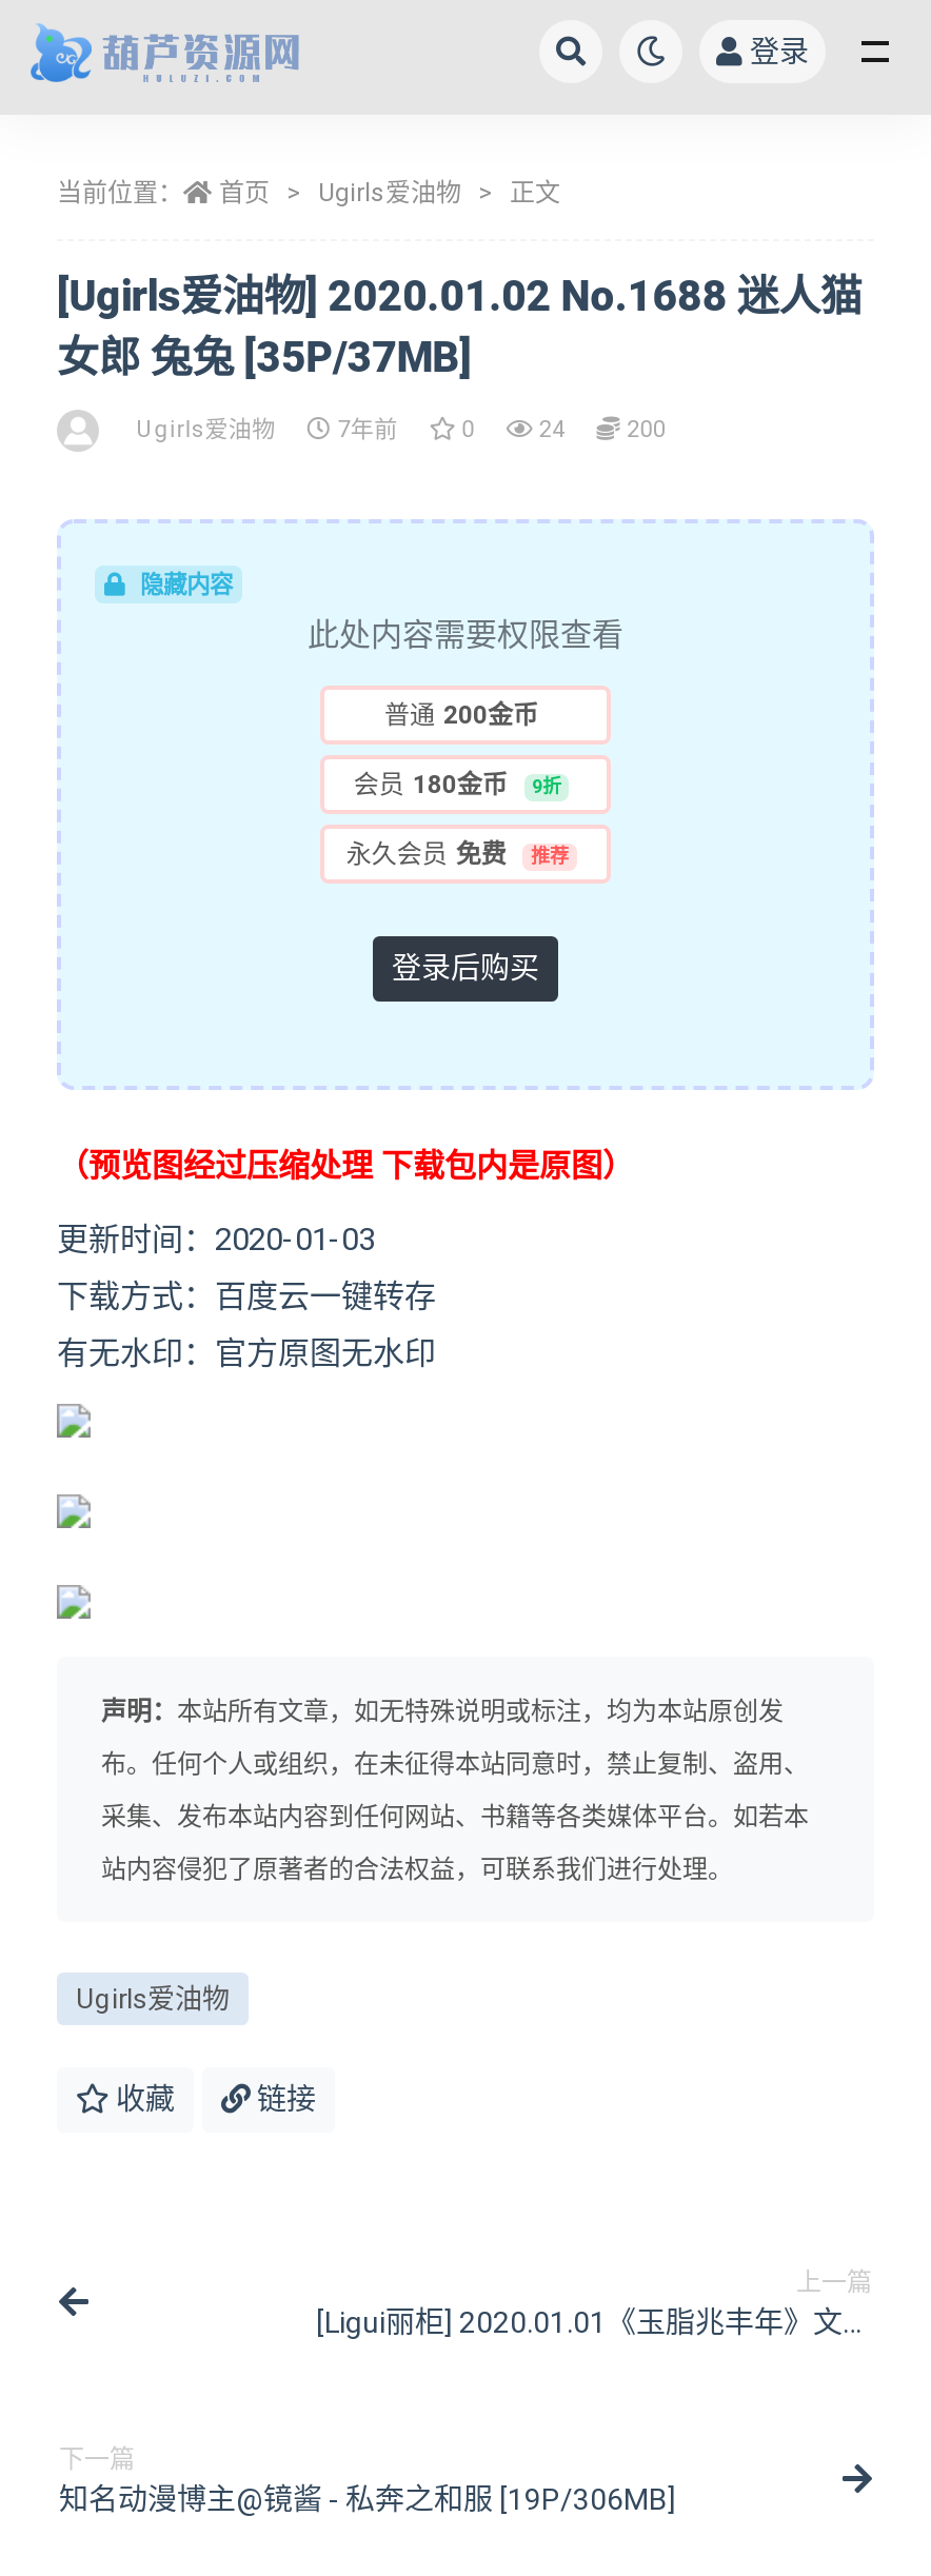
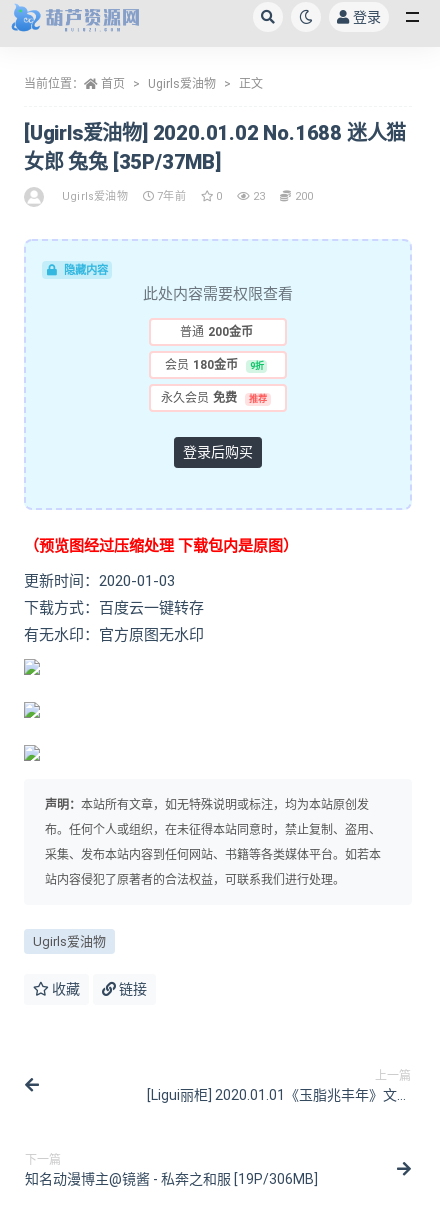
- 24
+ 23
